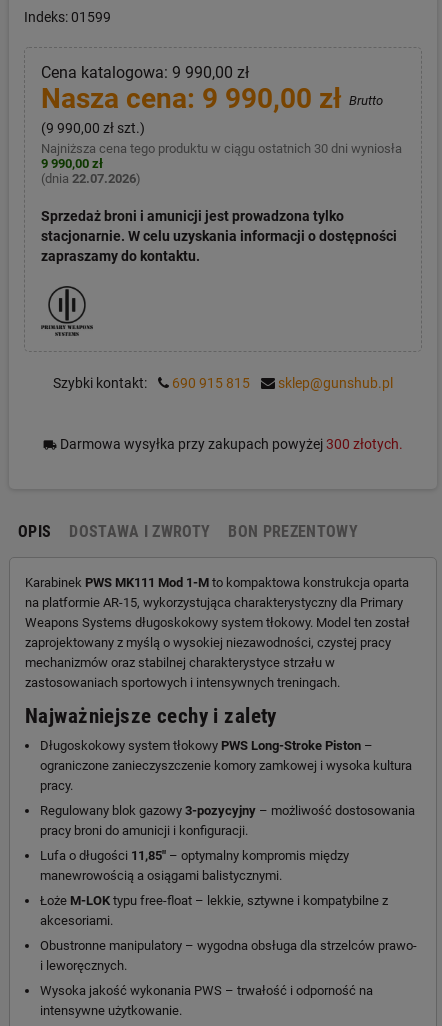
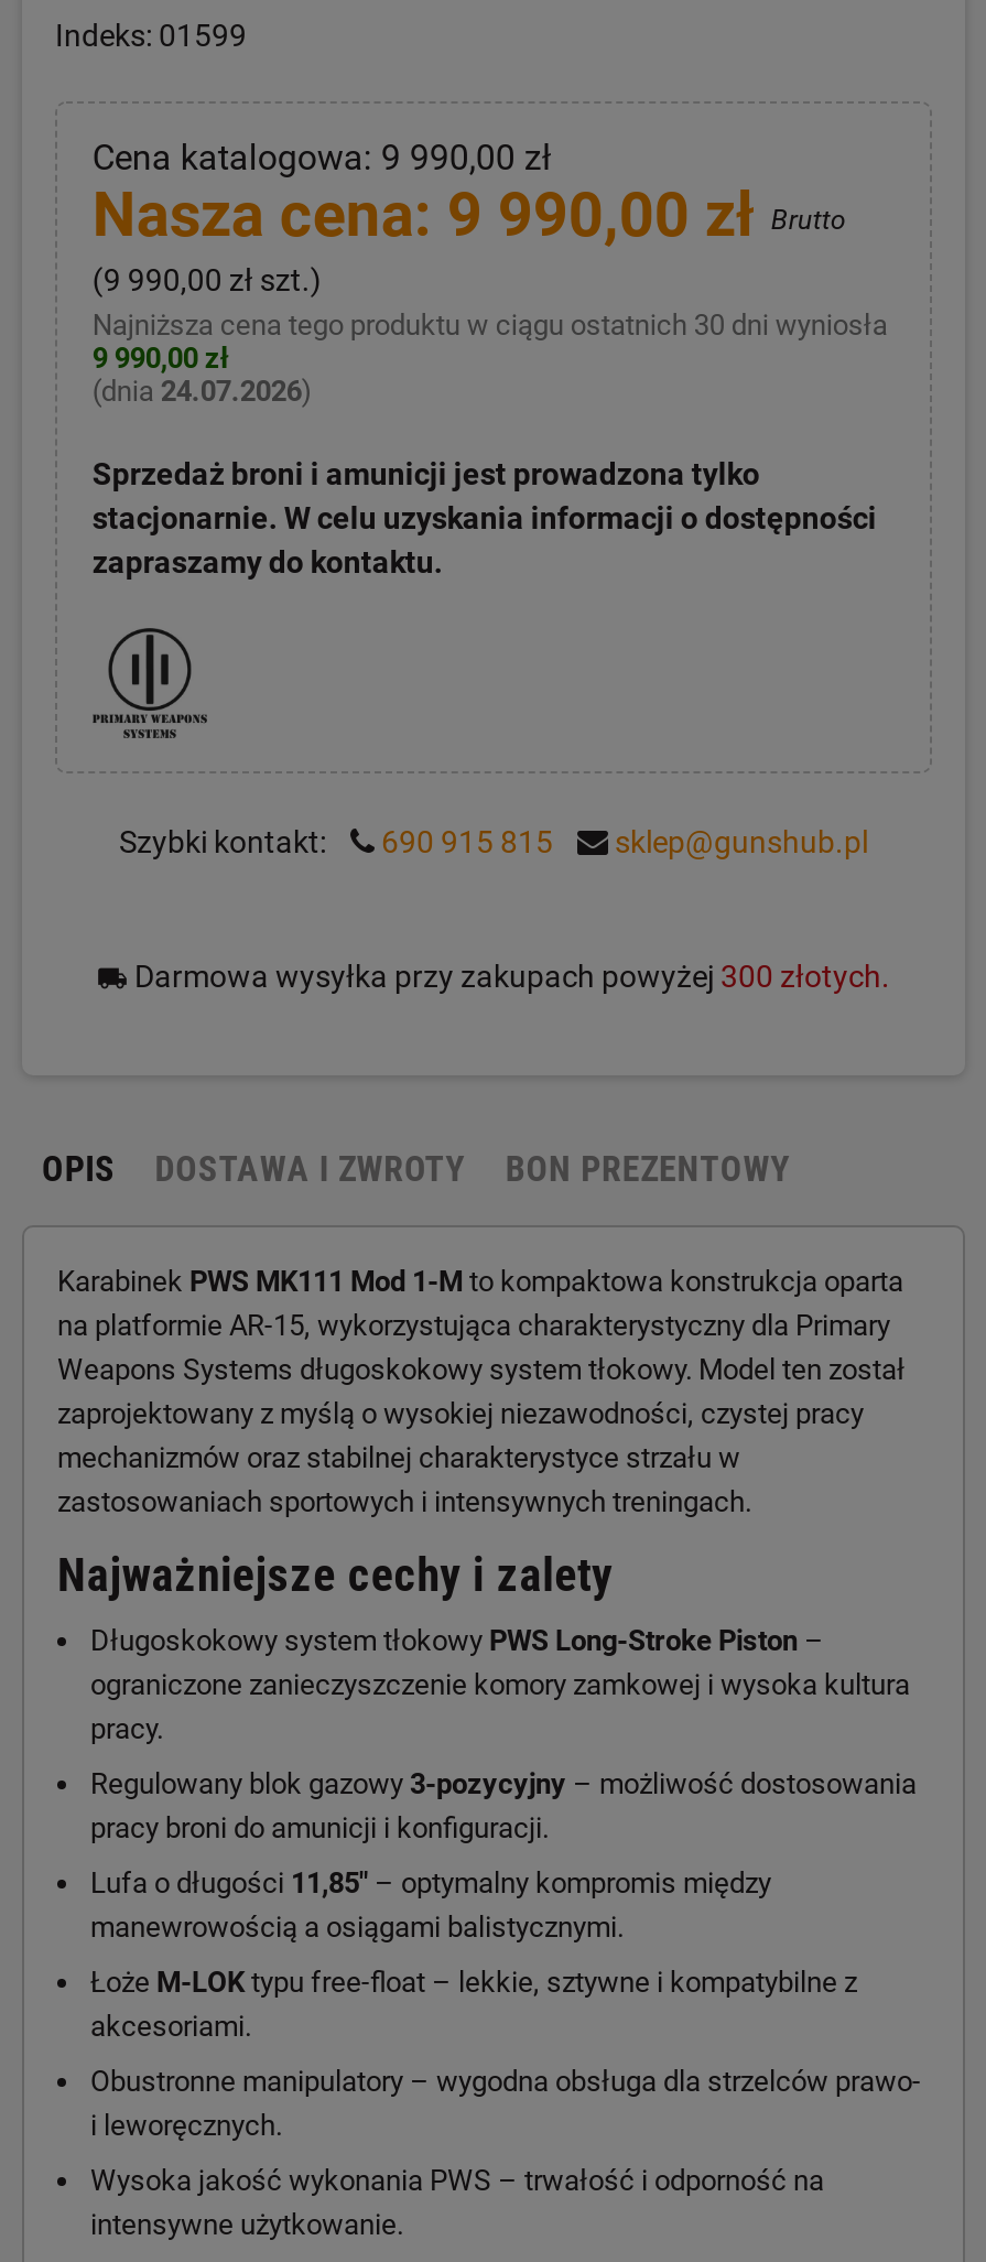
- (dnia 22.07.2026)
+ (dnia 24.07.2026)
